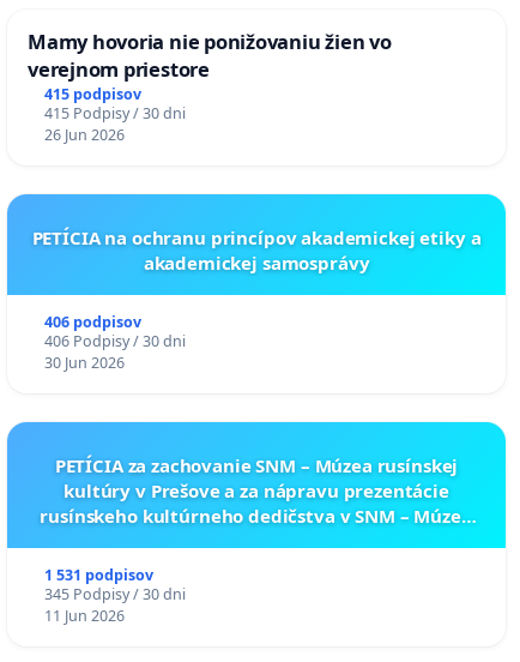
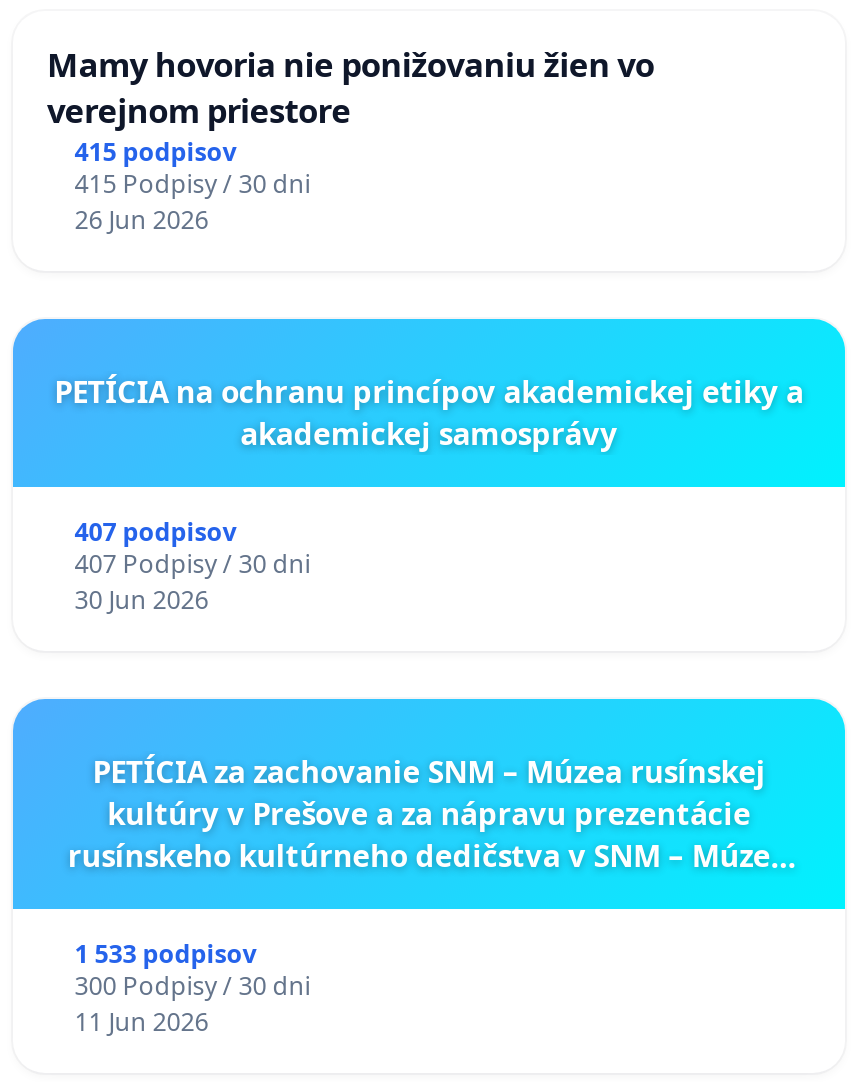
- 406 podpisov
+ 407 podpisov

- 406 Podpisy / 30 dni
+ 407 Podpisy / 30 dni

- 1 531 podpisov
+ 1 533 podpisov

- 345 Podpisy / 30 dni
+ 300 Podpisy / 30 dni
